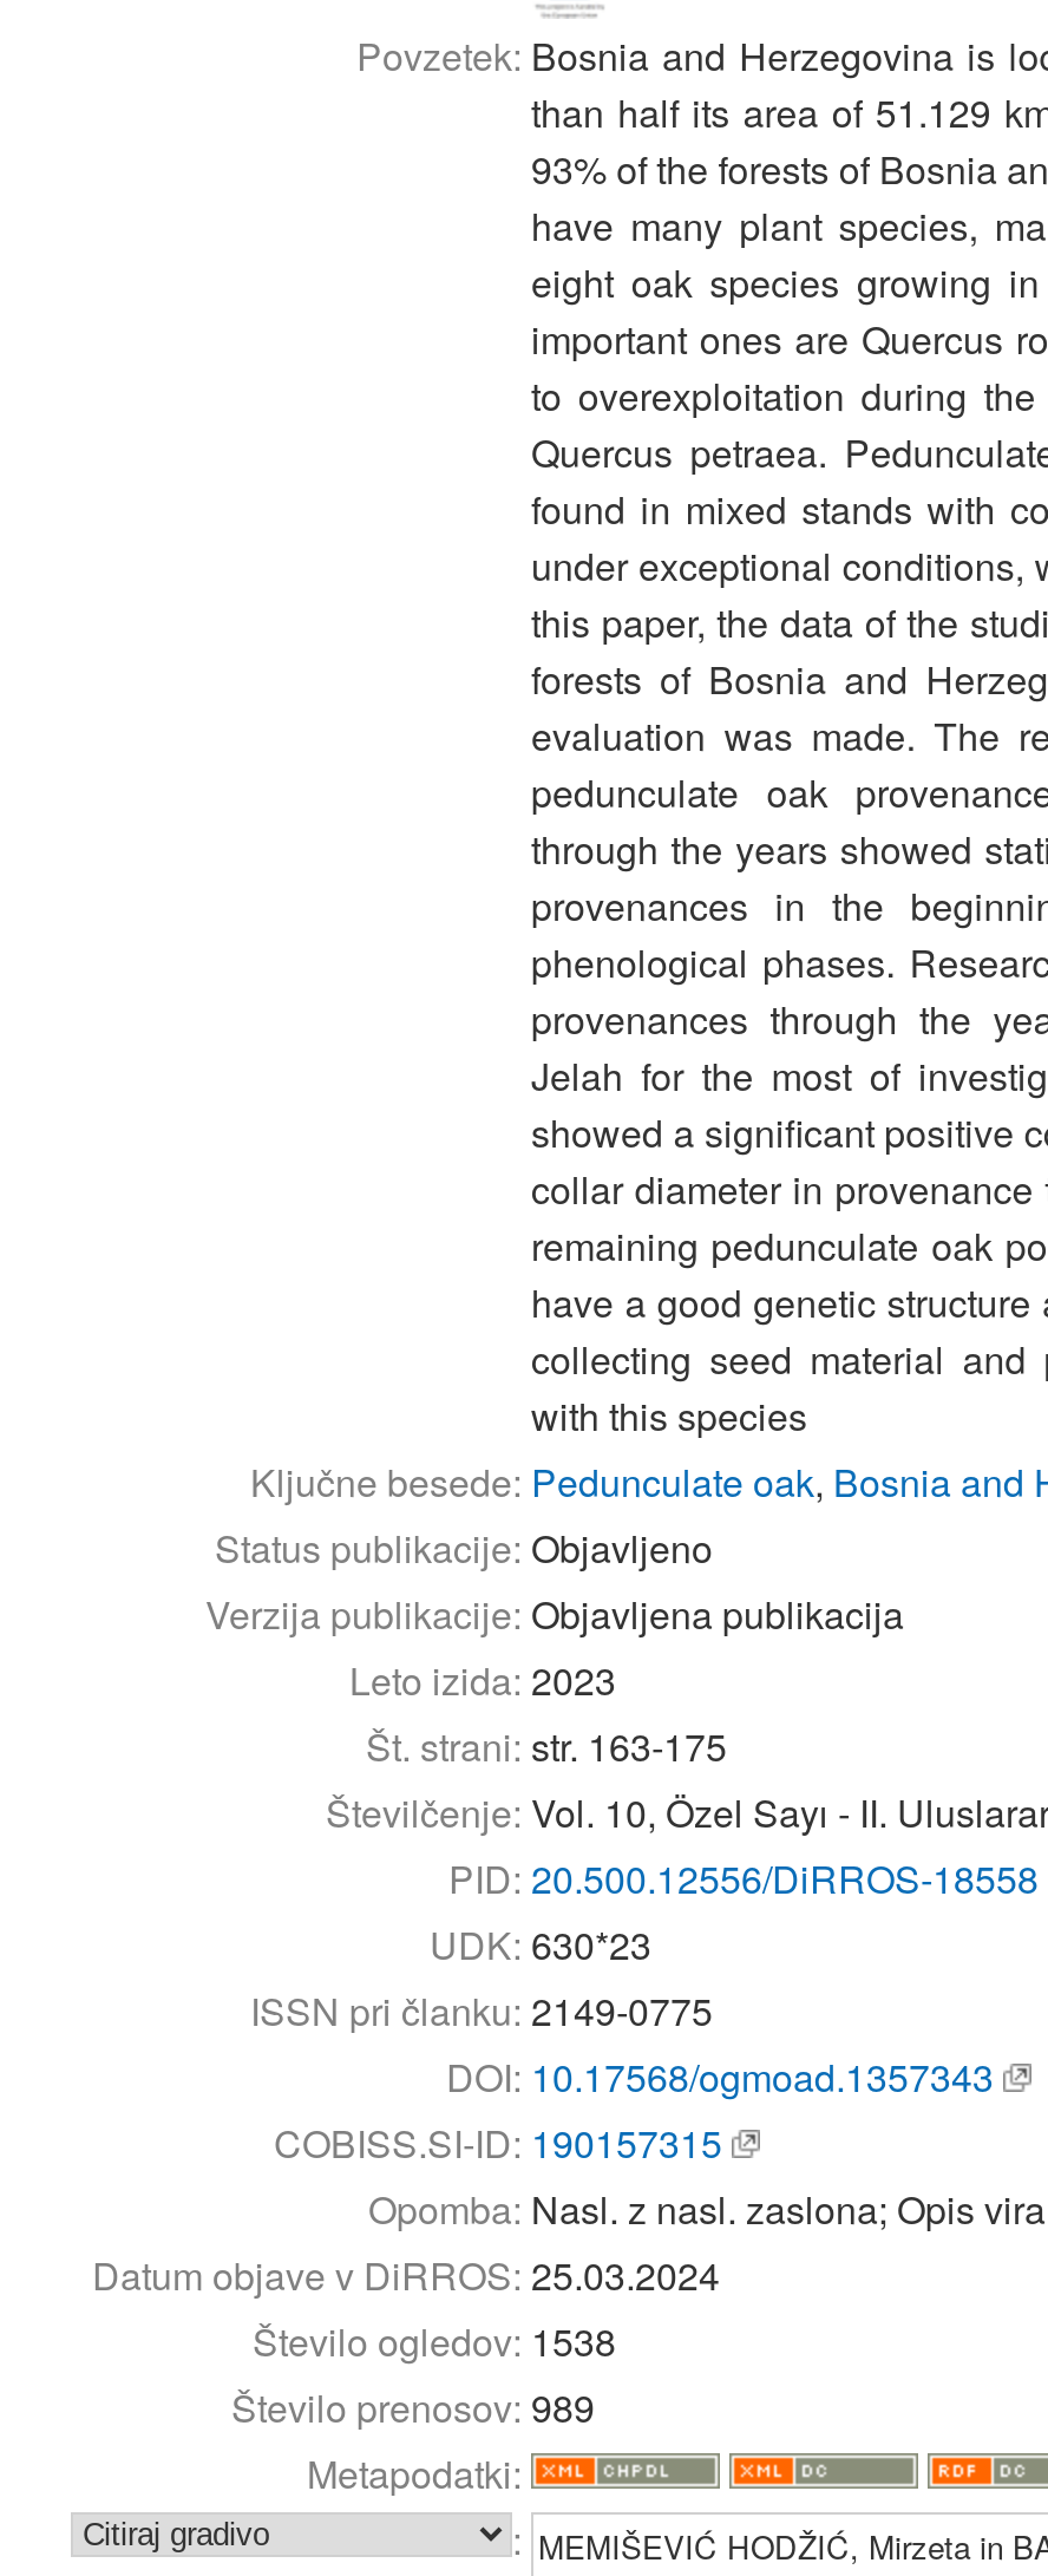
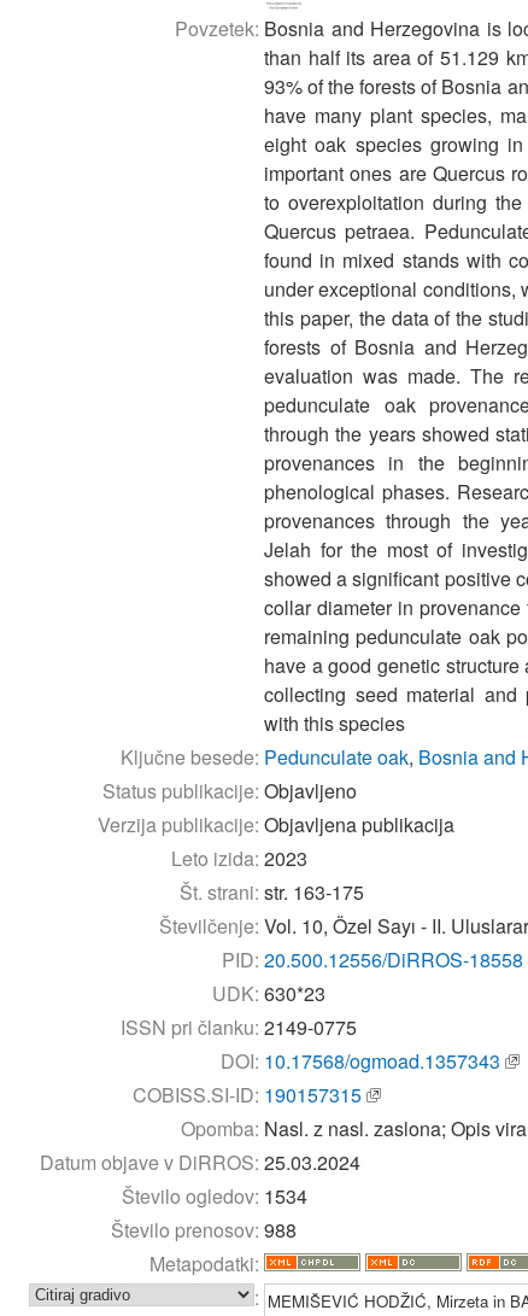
- Število ogledov: 1538
+ Število ogledov: 1534

- Število prenosov: 989
+ Število prenosov: 988
